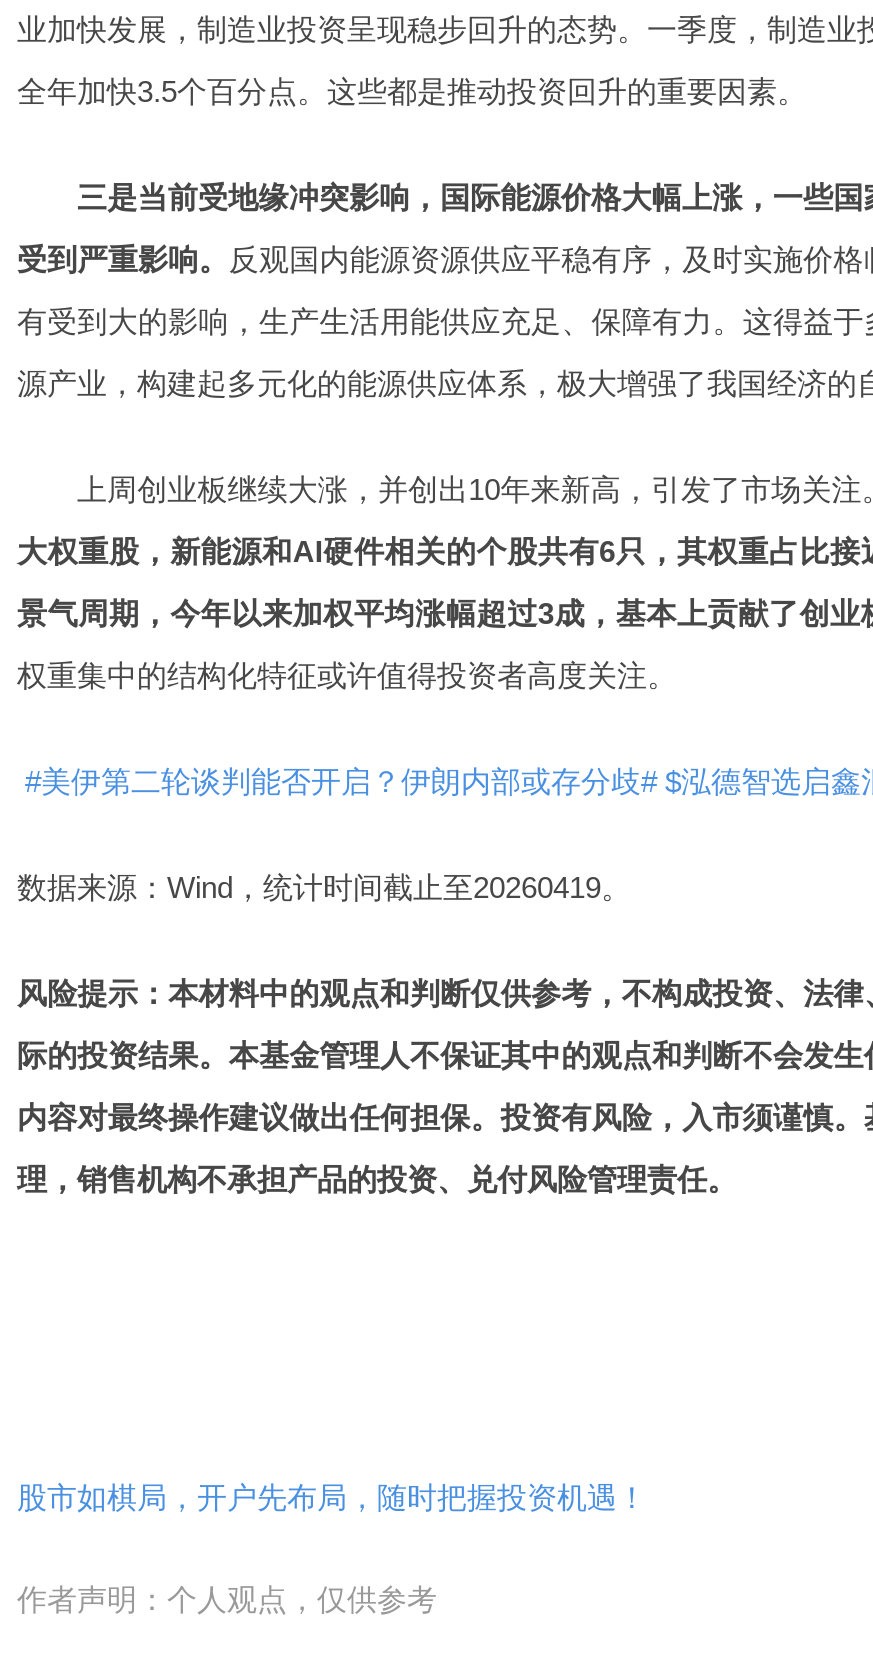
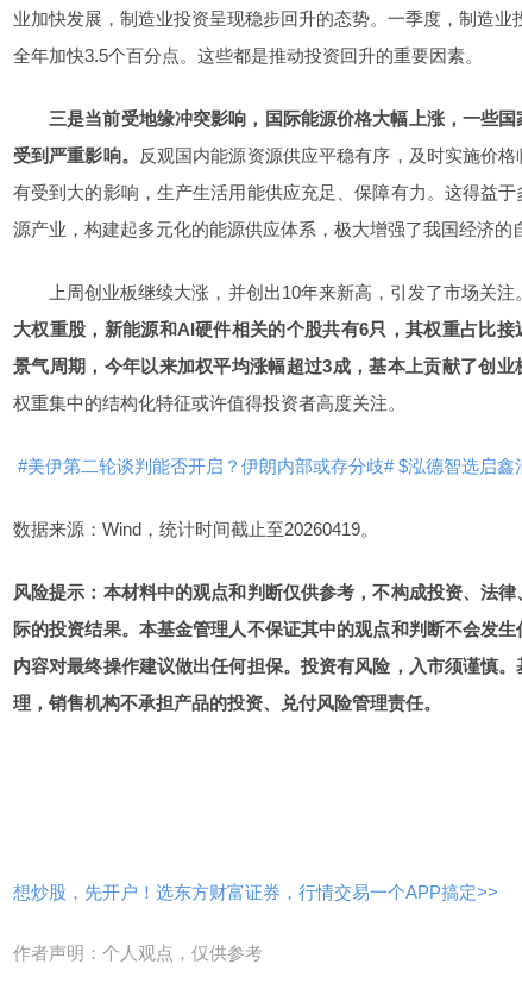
- 股市如棋局，开户先布局，随时把握投资机遇！
+ 想炒股，先开户！选东方财富证券，行情交易一个APP搞定>>
